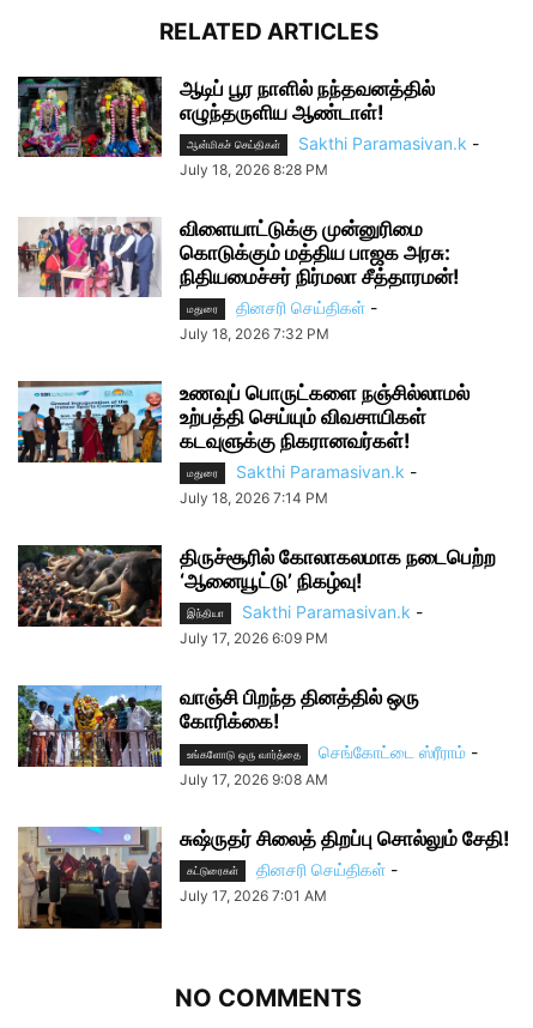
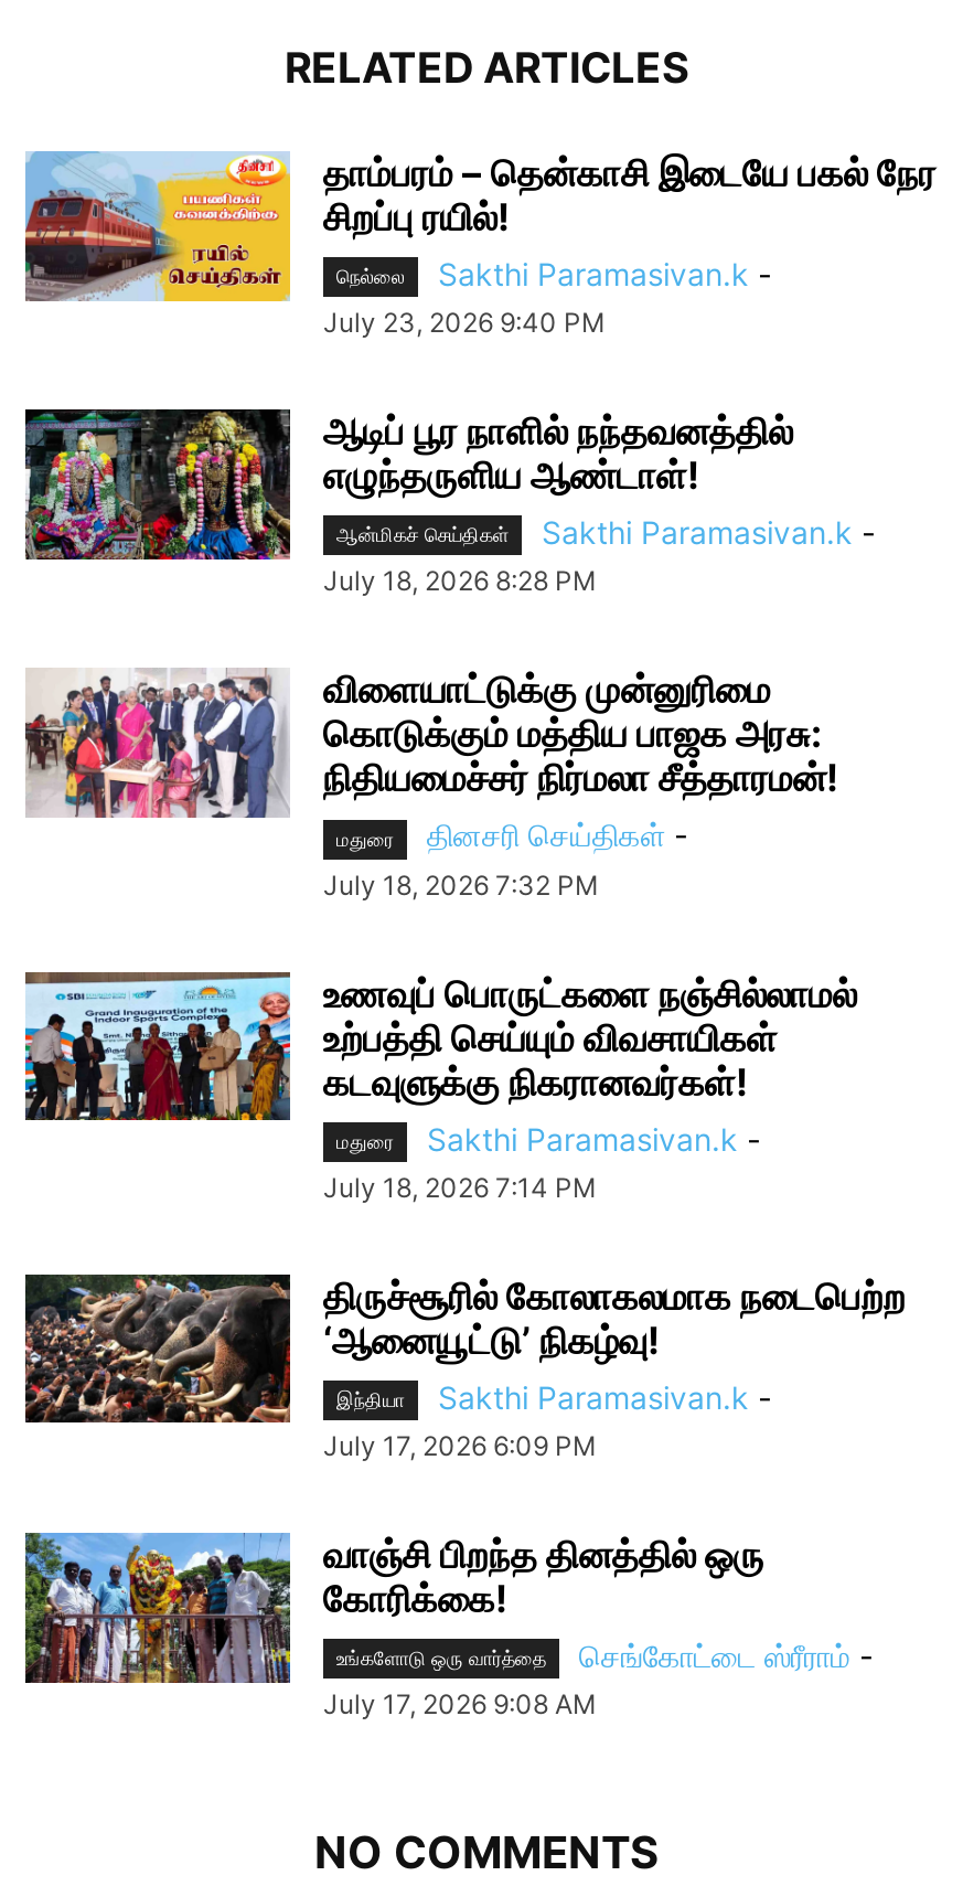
+ [image]
+ தாம்பரம் – தென்காசி இடையே பகல் நேர
+ சிறப்பு ரயில்!
+ நெல்லை
+ Sakthi Paramasivan.k -
+ July 23, 2026 9:40 PM

moved down: [image] | ஆடிப் பூர நாளில் நந்தவனத்தில் | எழுந்தருளிய ஆண்டாள்! | ... | செங்கோட்டை ஸ்ரீராம் - | July 17, 2026 9:08 AM

- [image]
- சுஷ்ருதர் சிலைத் திறப்பு சொல்லும் சேதி!
- கட்டுரைகள்
- தினசரி செய்திகள் -
- July 17, 2026 7:01 AM
